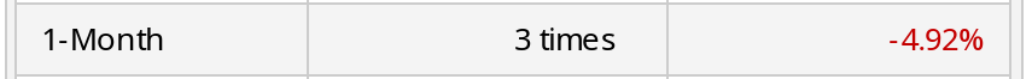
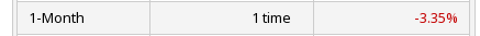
- 3 times
- -4.92%
+ 1 time
+ -3.35%
